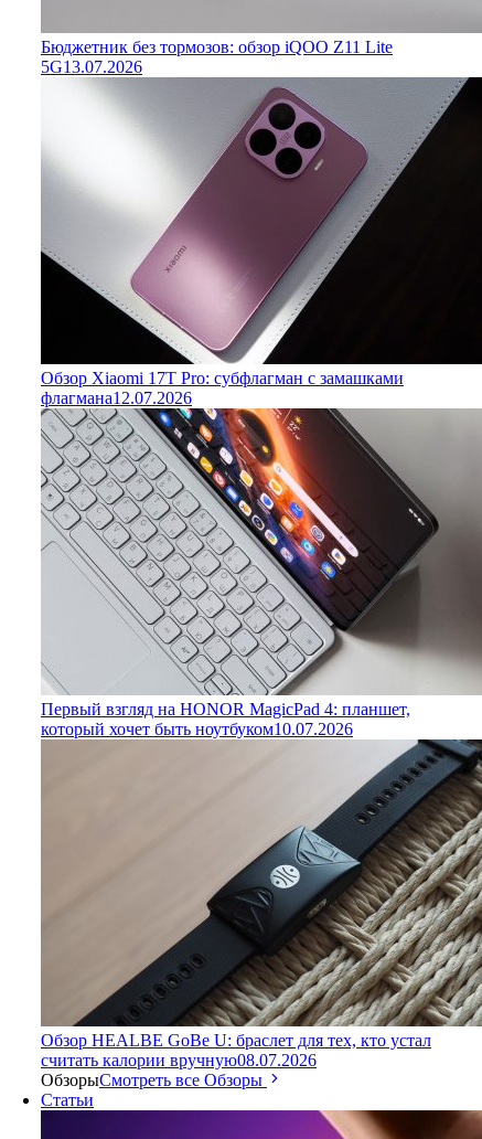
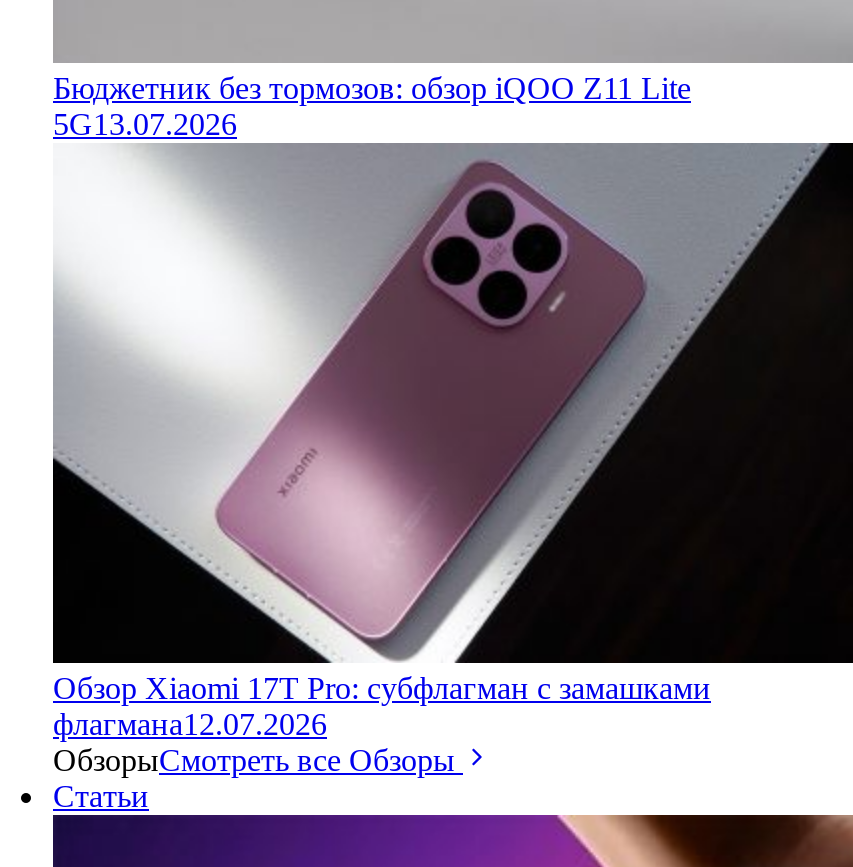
- [image]
- Первый взгляд на HONOR MagicPad 4: планшет,
- который хочет быть ноутбуком 10.07.2026

- [image]
- Обзор HEALBE GoBe U: браслет для тех, кто устал
- считать калории вручную08.07.2026
